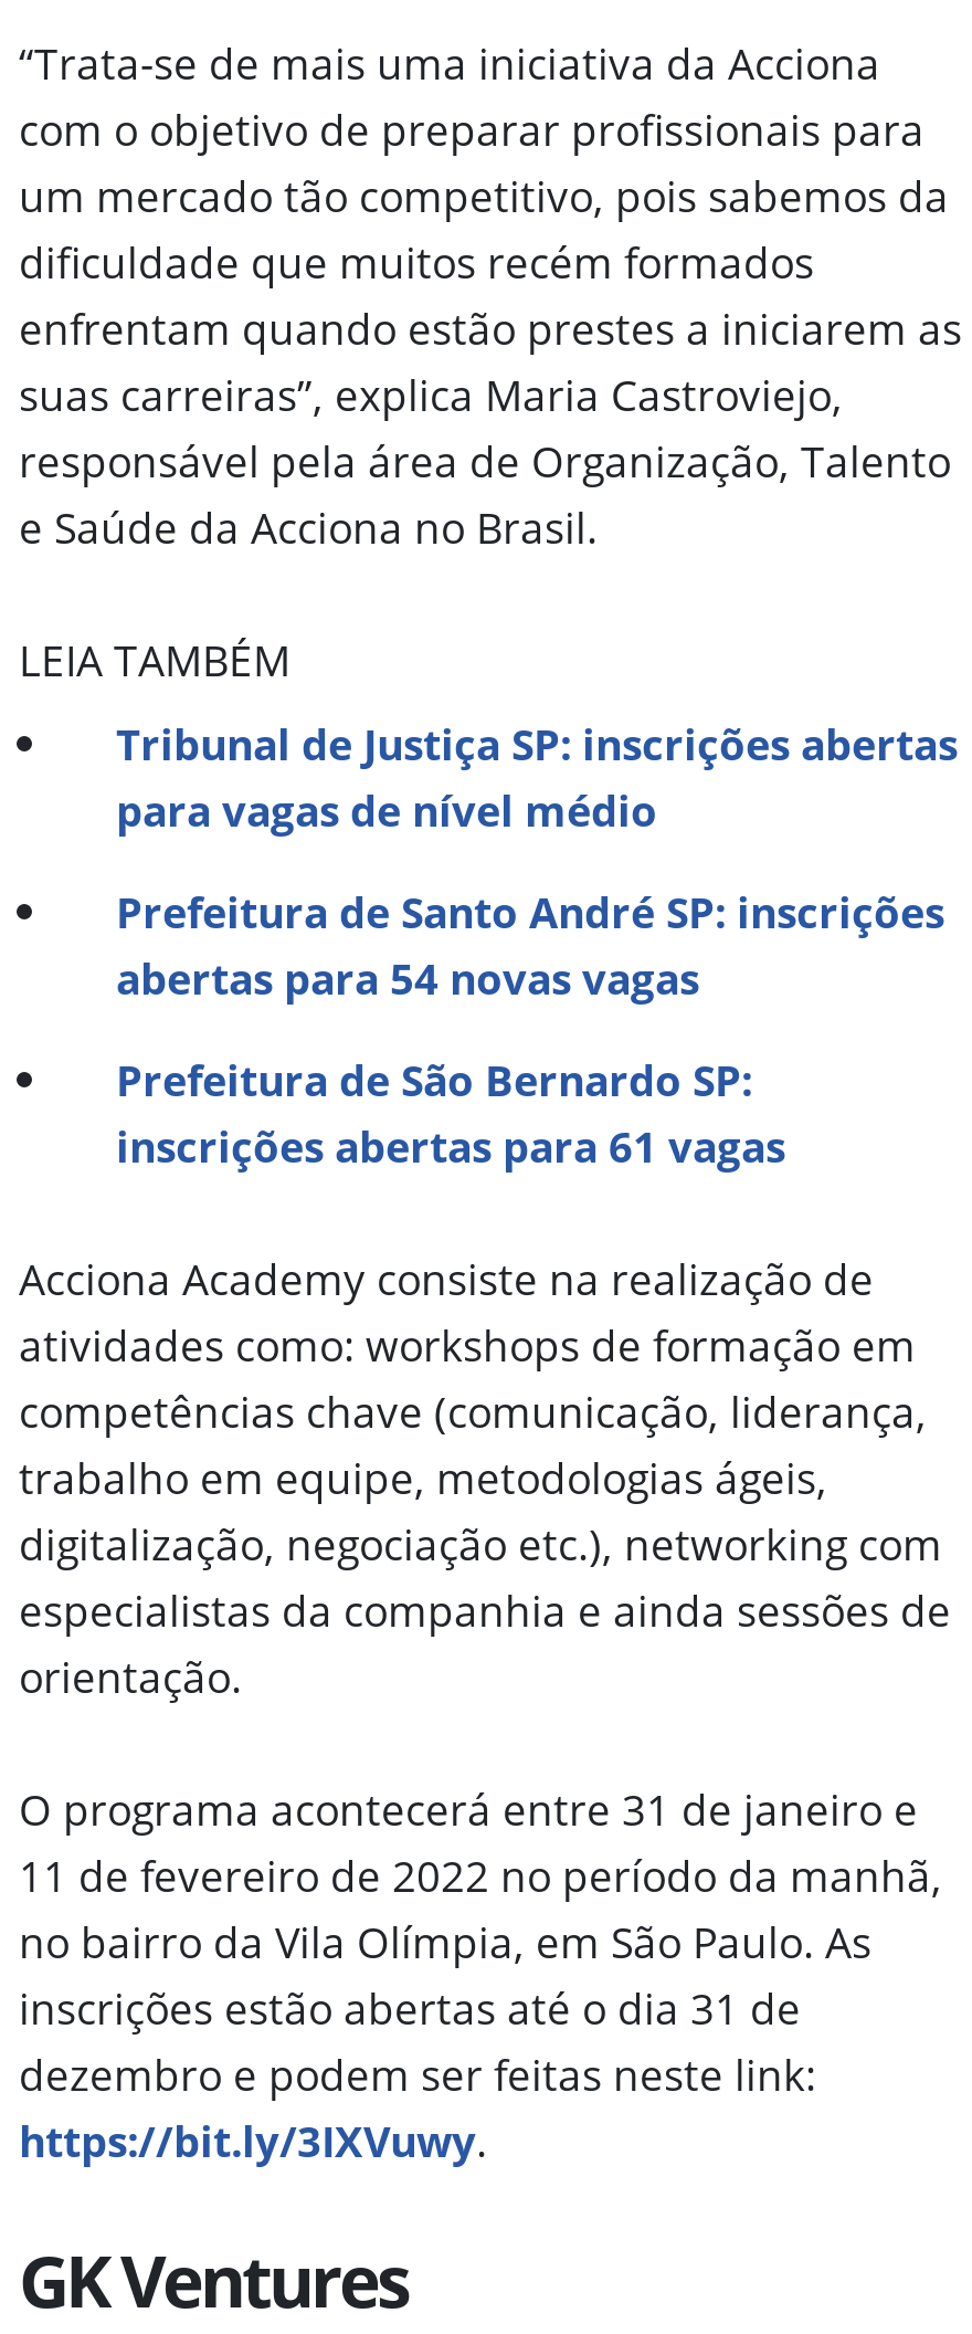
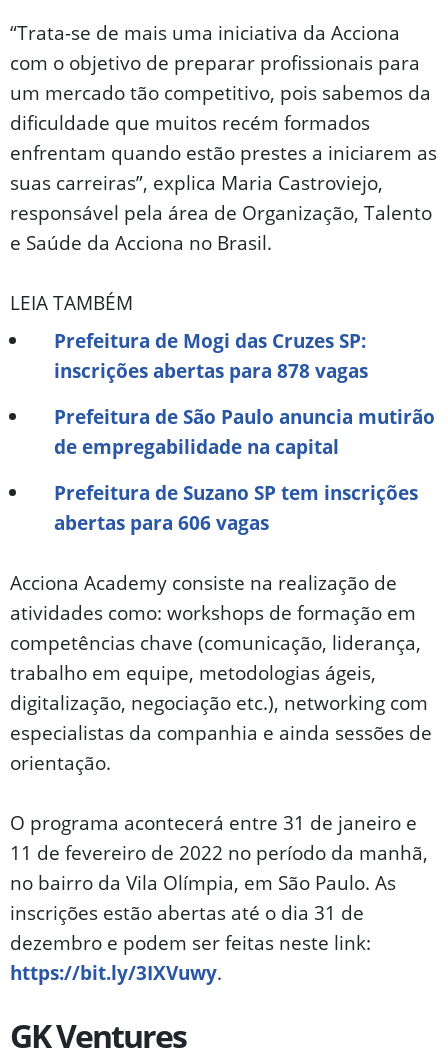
- Tribunal de Justiça SP: inscrições abertas
- para vagas de nível médio
+ Prefeitura de Mogi das Cruzes SP:
+ inscrições abertas para 878 vagas

- Prefeitura de Santo André SP: inscrições
- abertas para 54 novas vagas
+ Prefeitura de São Paulo anuncia mutirão
+ de empregabilidade na capital

- Prefeitura de São Bernardo SP:
- inscrições abertas para 61 vagas
+ Prefeitura de Suzano SP tem inscrições
+ abertas para 606 vagas
